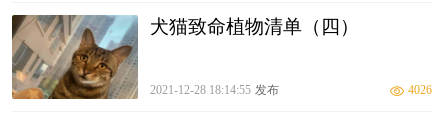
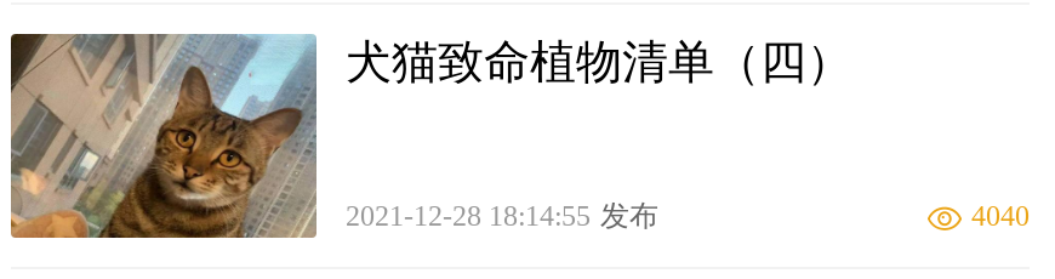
- 4026
+ 4040
